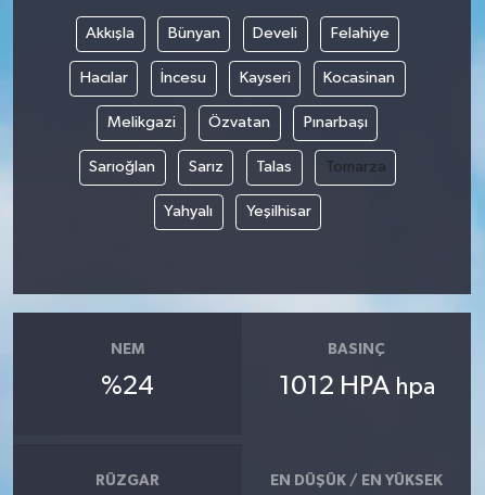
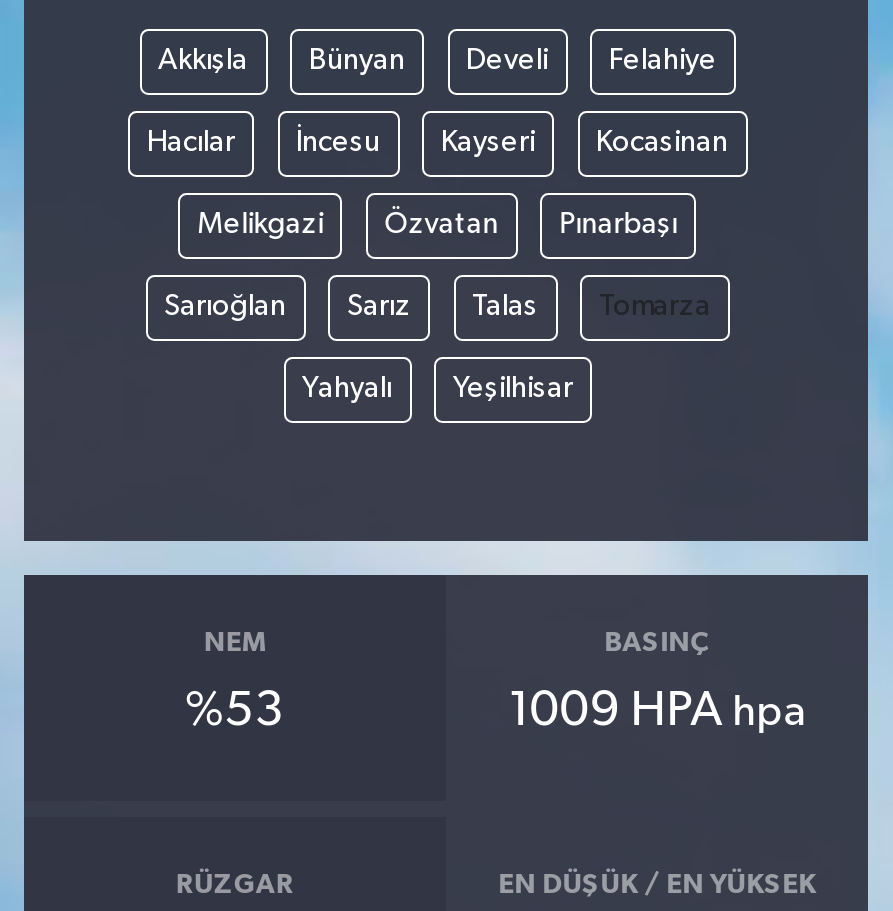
- %24
+ %53

- 1012 HPA hpa
+ 1009 HPA hpa
